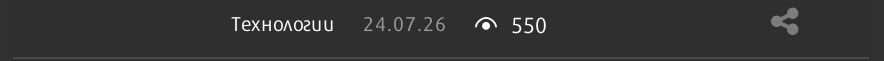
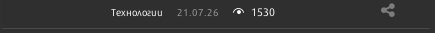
- 24.07.26
- 550
+ 21.07.26
+ 1530
